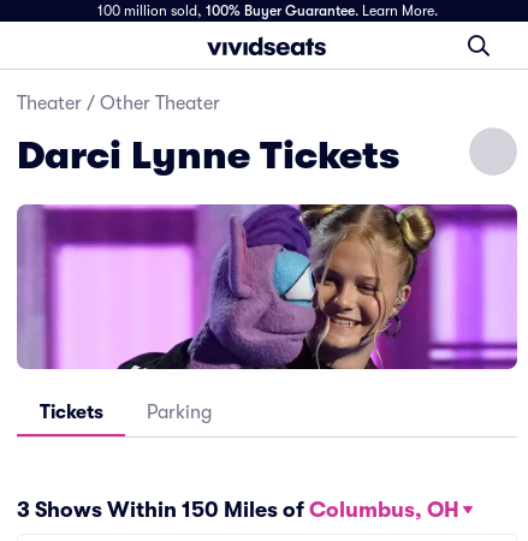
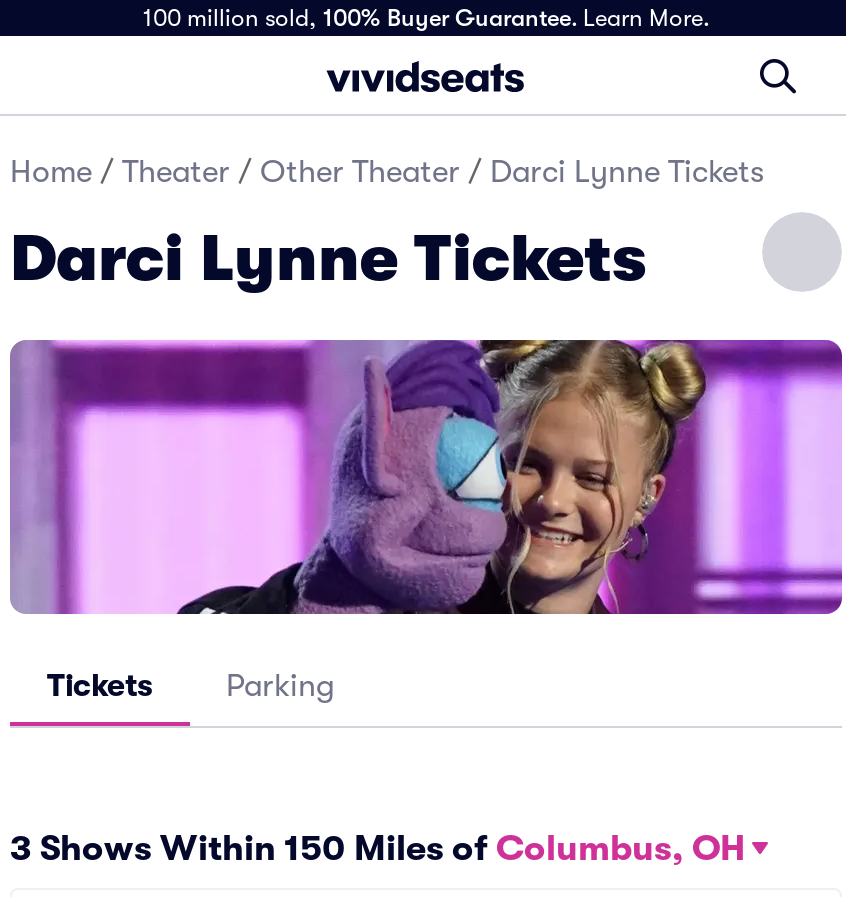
- Theater / Other Theater
+ Home / Theater / Other Theater / Darci Lynne Tickets
